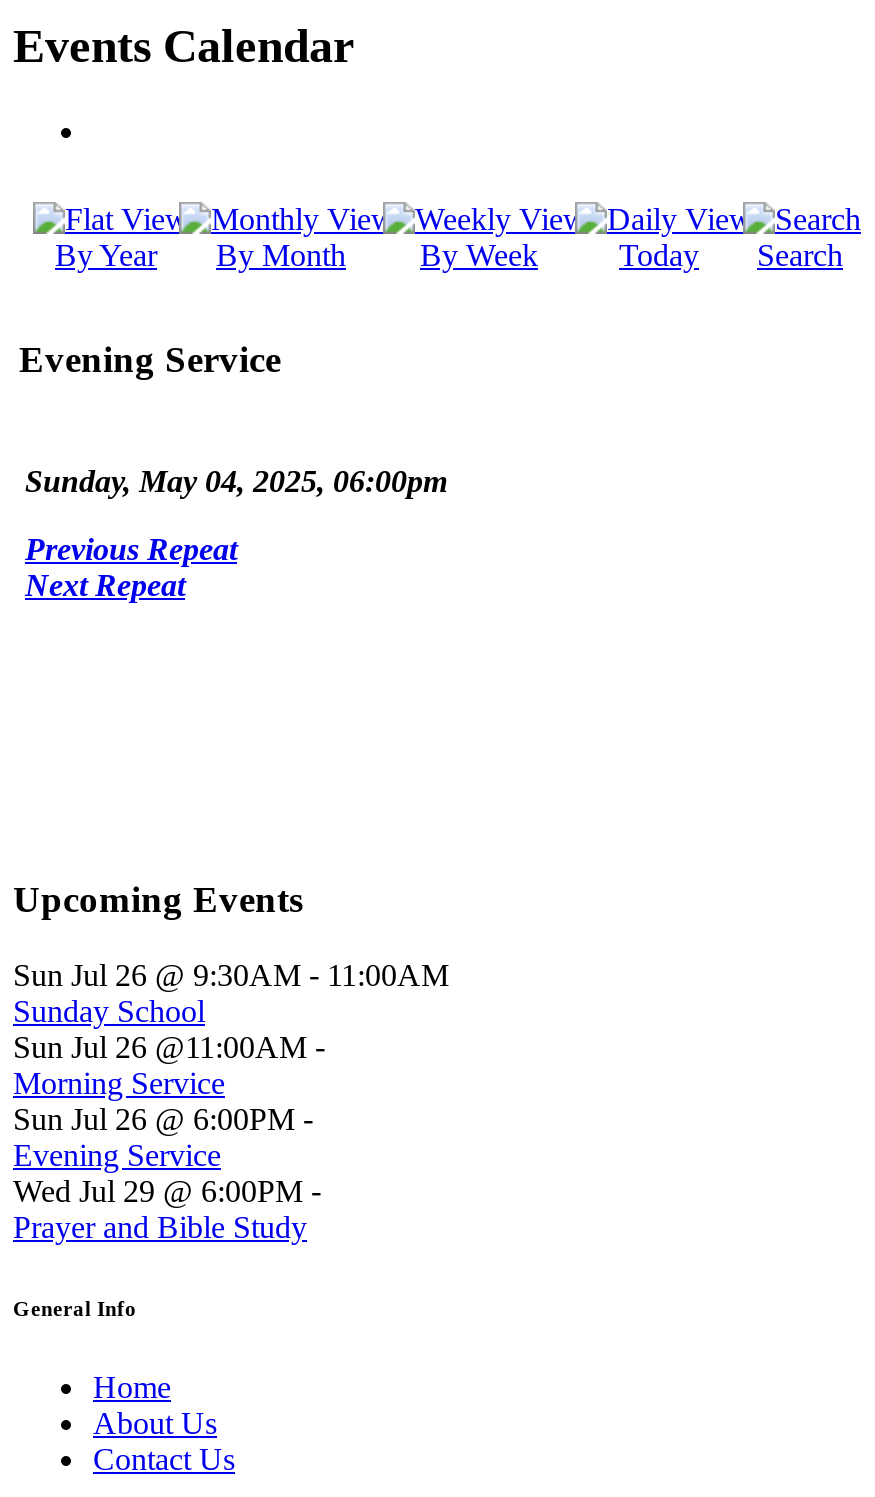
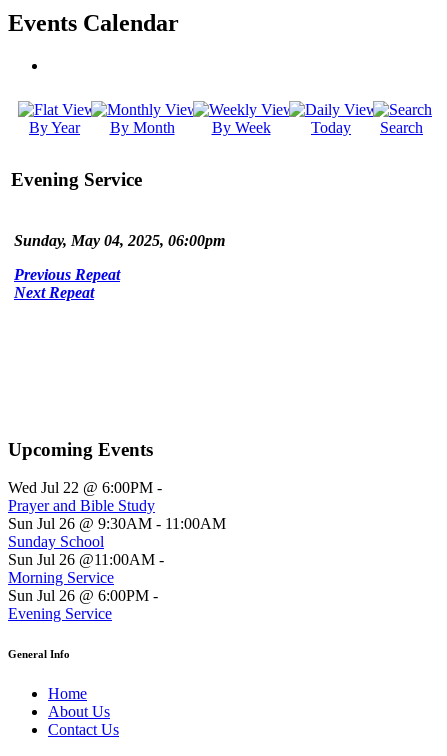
+ Wed Jul 22 @ 6:00PM -

moved down: Sun Jul 26 @ 9:30AM - 11:00AM | Sunday School | Sun Jul 26 @11:00AM - | Morning Service | Sun Jul 26 @ 6:00PM - | Evening Service

- Wed Jul 29 @ 6:00PM -

moved up: Prayer and Bible Study
